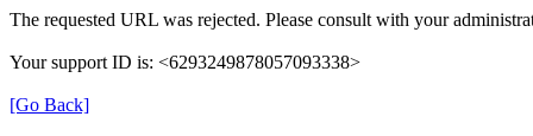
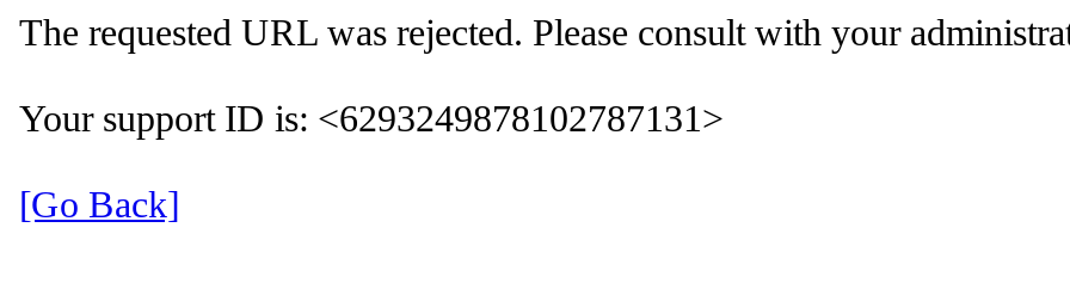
- Your support ID is: <6293249878057093338>
+ Your support ID is: <6293249878102787131>
